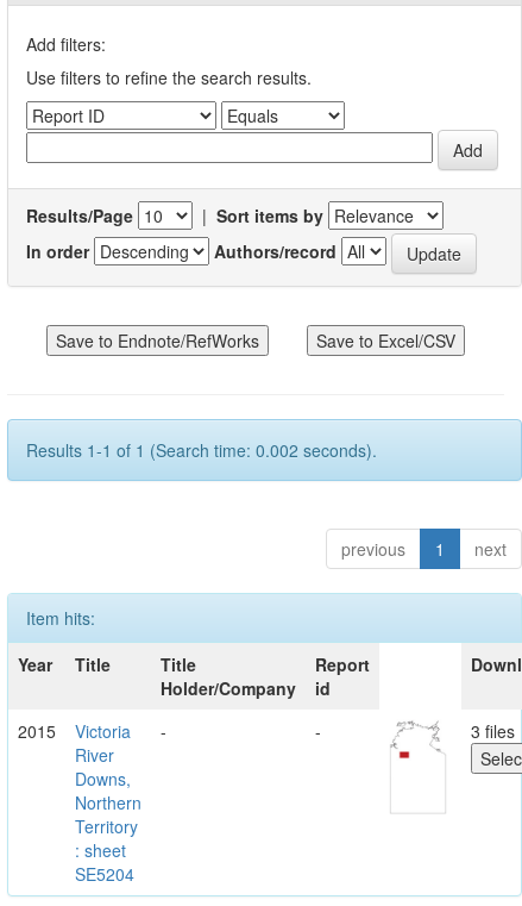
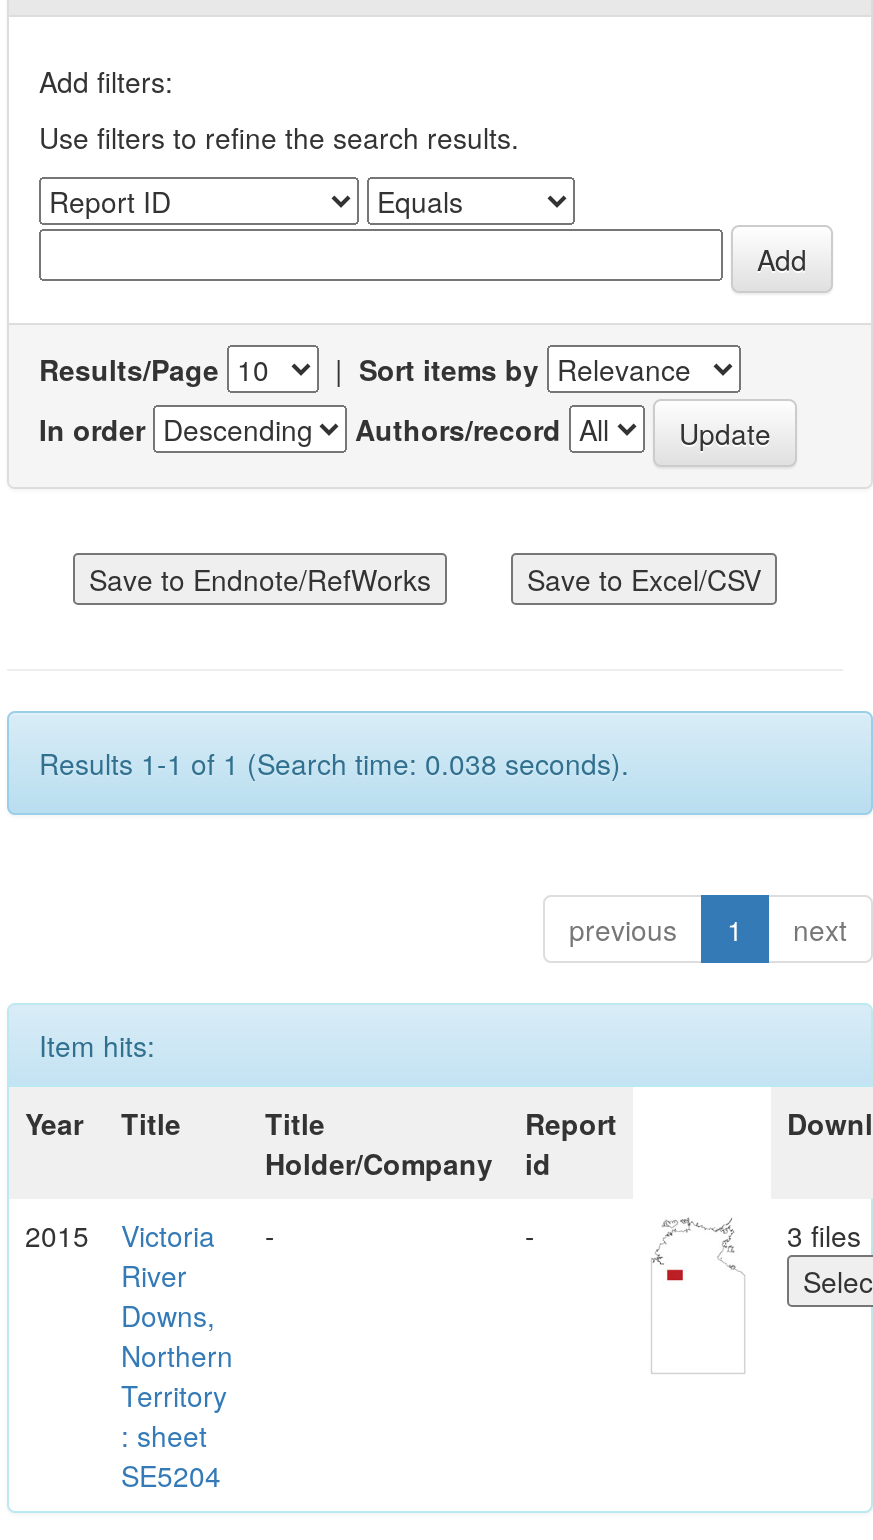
- Results 1-1 of 1 (Search time: 0.002 seconds).
+ Results 1-1 of 1 (Search time: 0.038 seconds).
